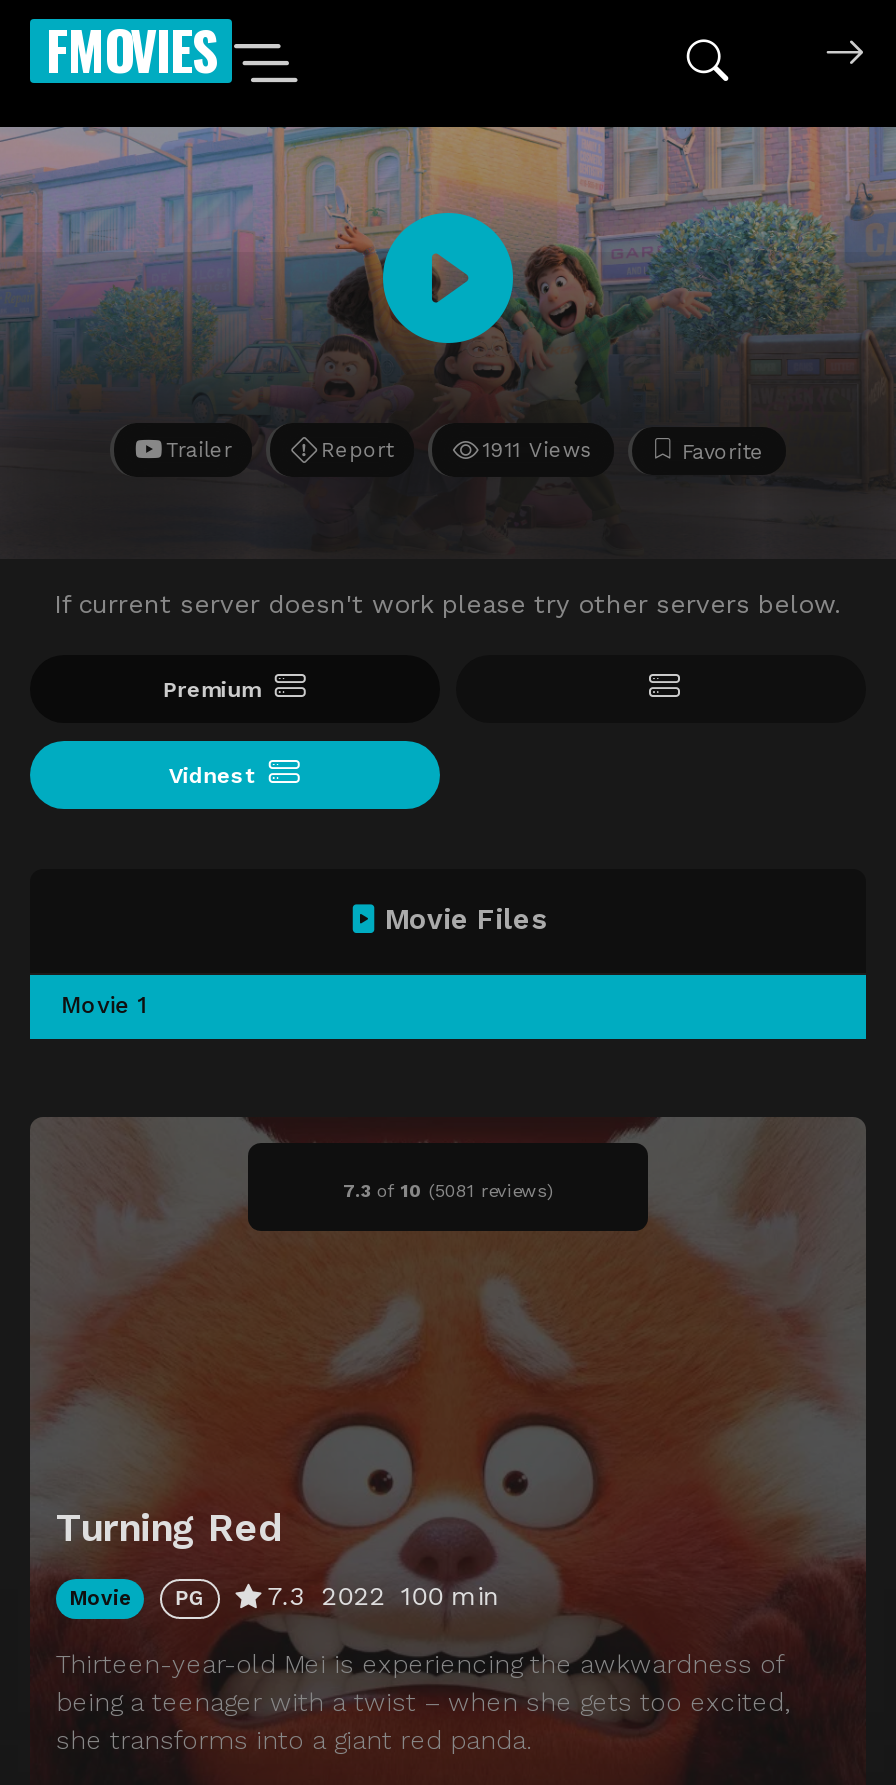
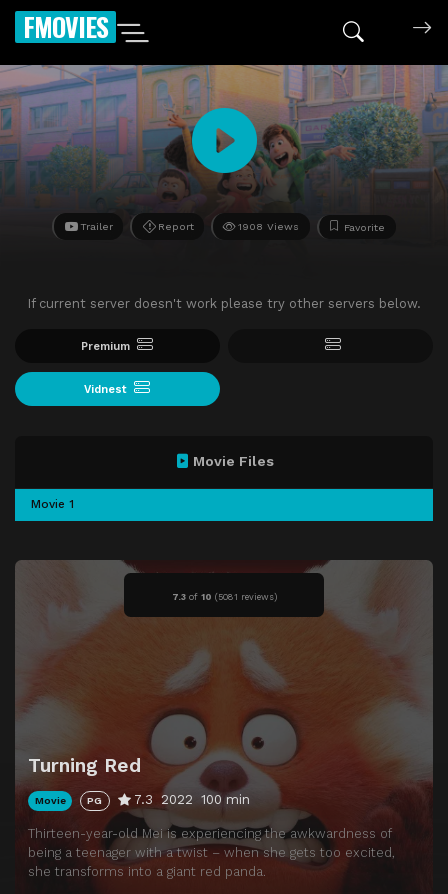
- 1911 Views
+ 1908 Views
